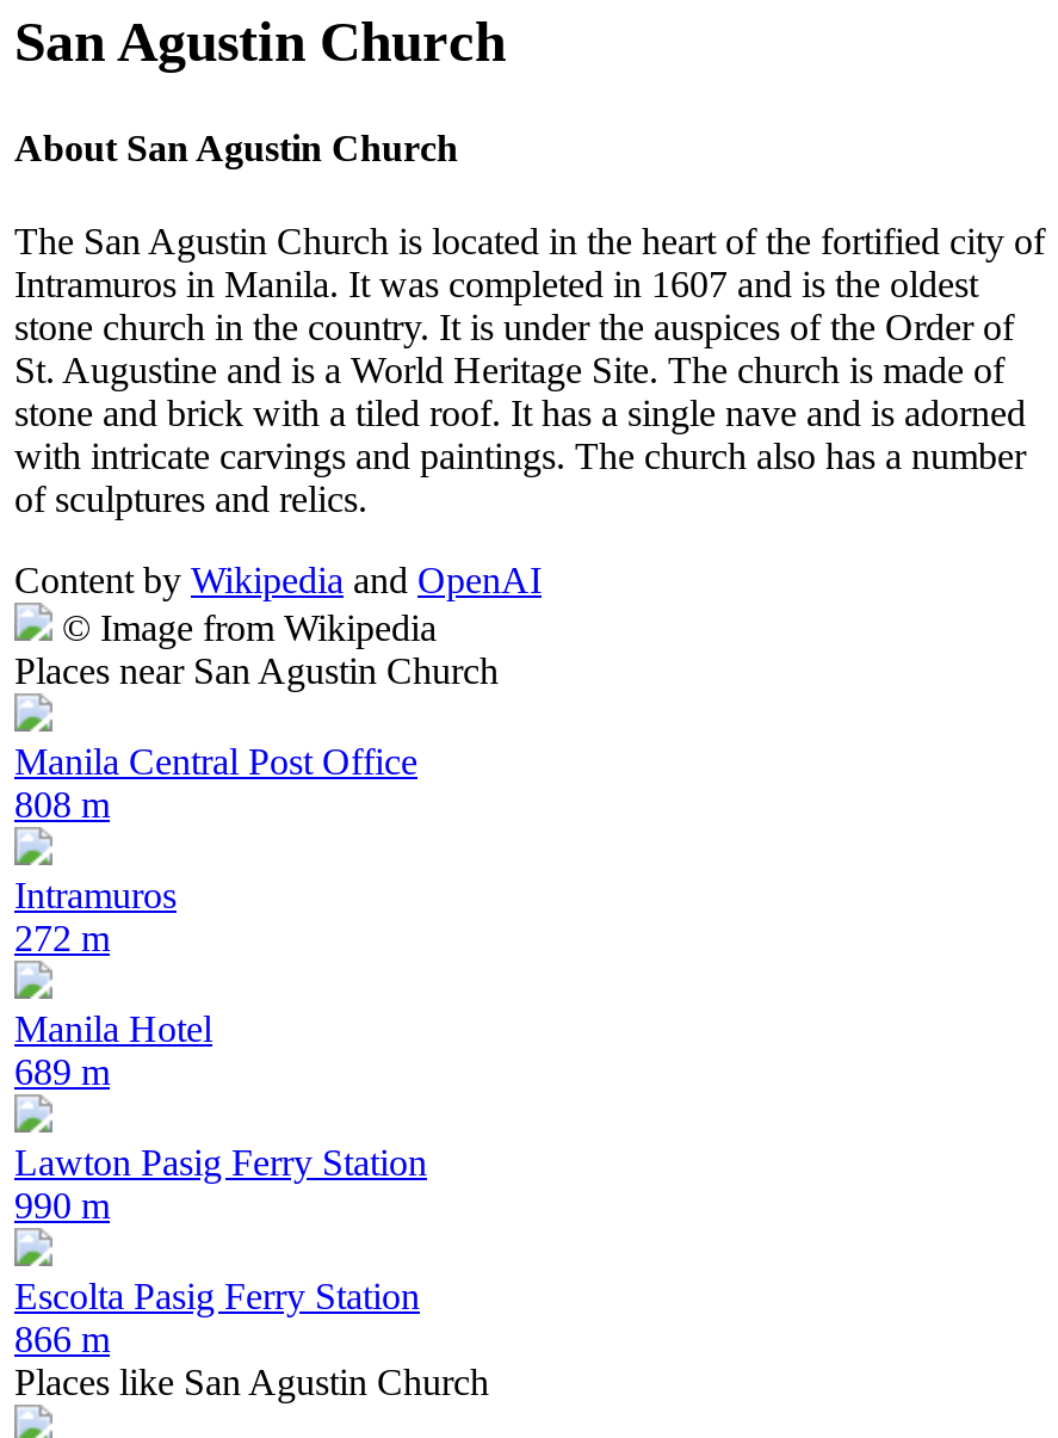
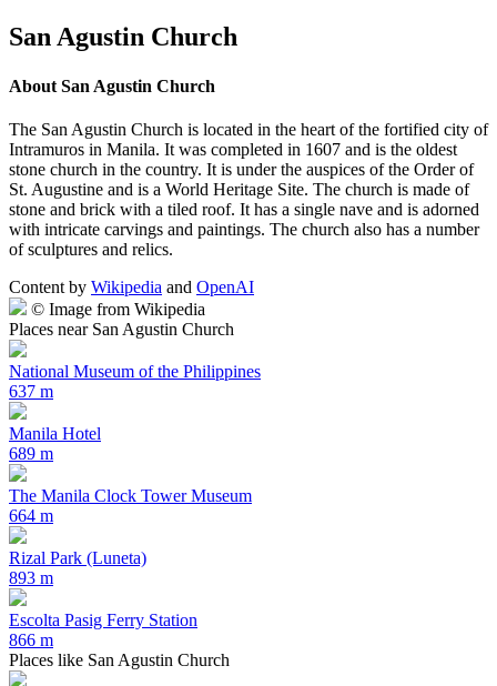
- Manila Central Post Office
- 808 m
- Intramuros
- 272 m
+ National Museum of the Philippines
+ 637 m

moved up: Manila Hotel | 689 m

- Lawton Pasig Ferry Station
- 990 m
+ The Manila Clock Tower Museum
+ 664 m
+ Rizal Park (Luneta)
+ 893 m
